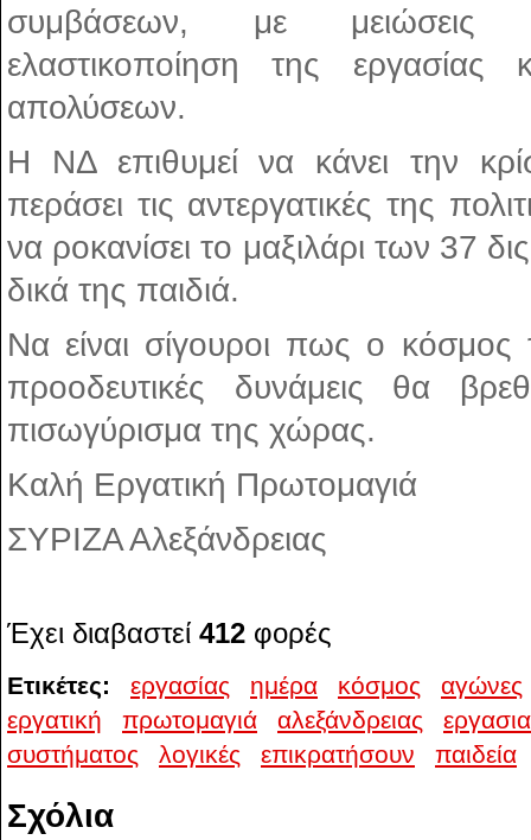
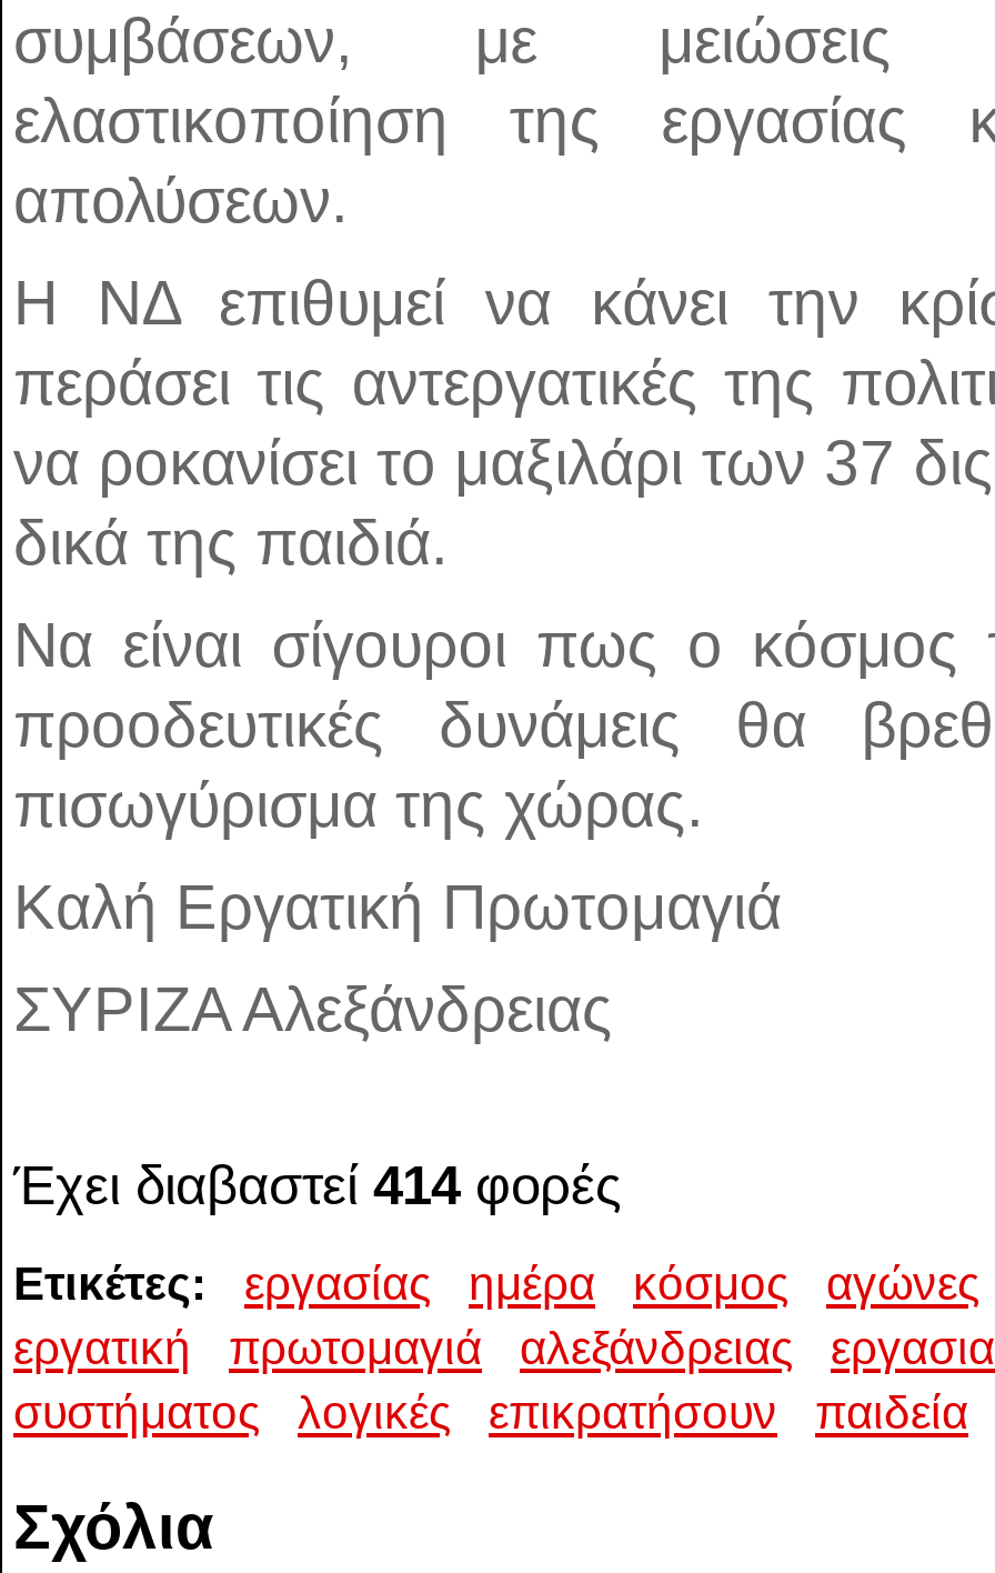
- Έχει διαβαστεί 412 φορές
+ Έχει διαβαστεί 414 φορές
